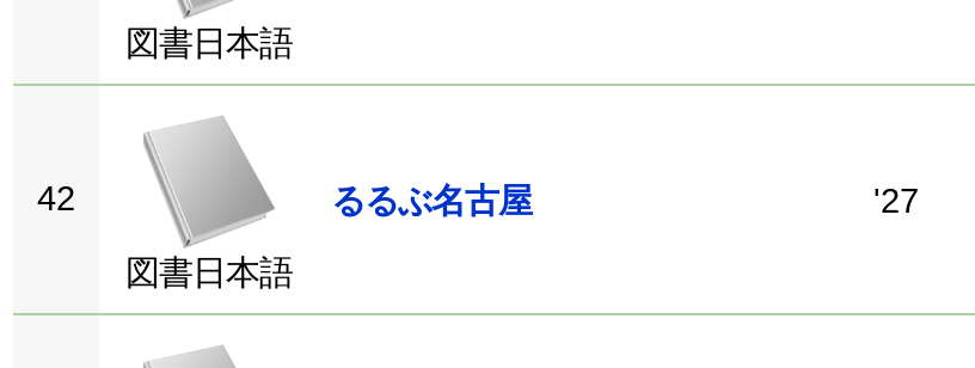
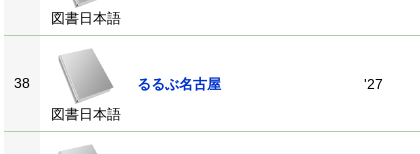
- 42
+ 38
